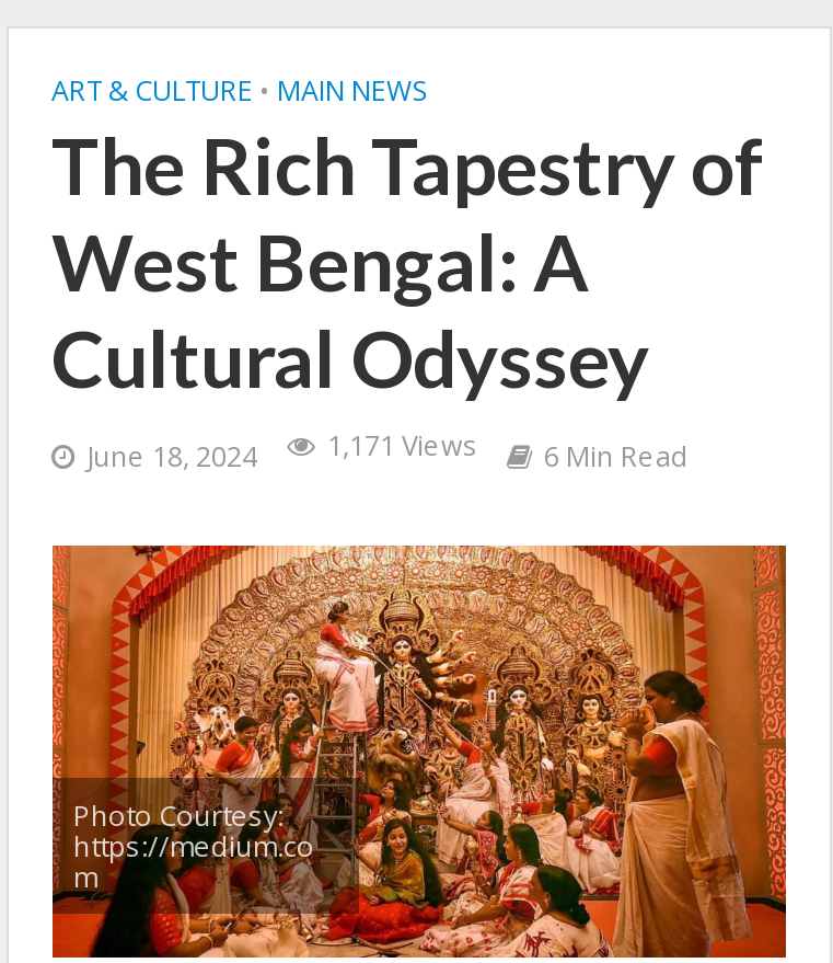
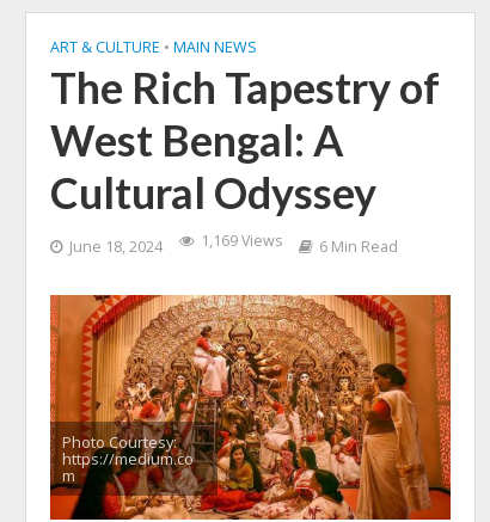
- June 18, 2024 1,171 Views 6 Min Read
+ June 18, 2024 1,169 Views 6 Min Read
